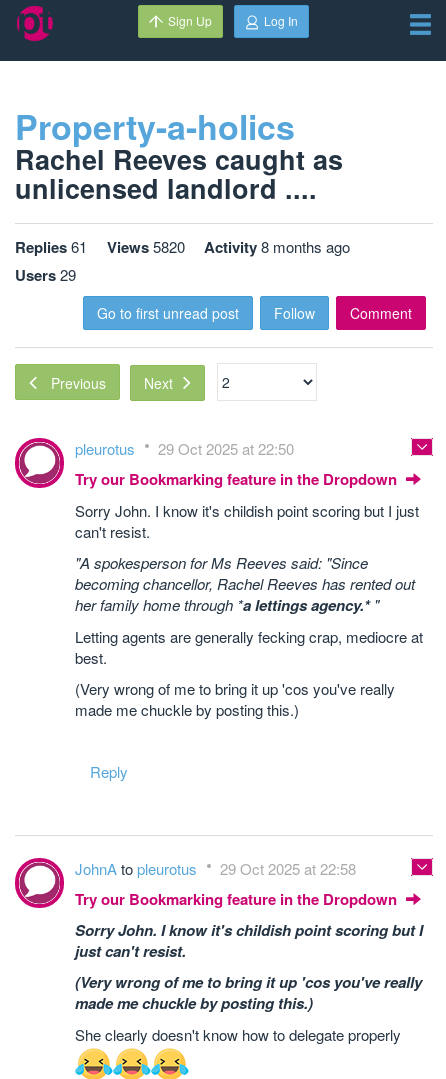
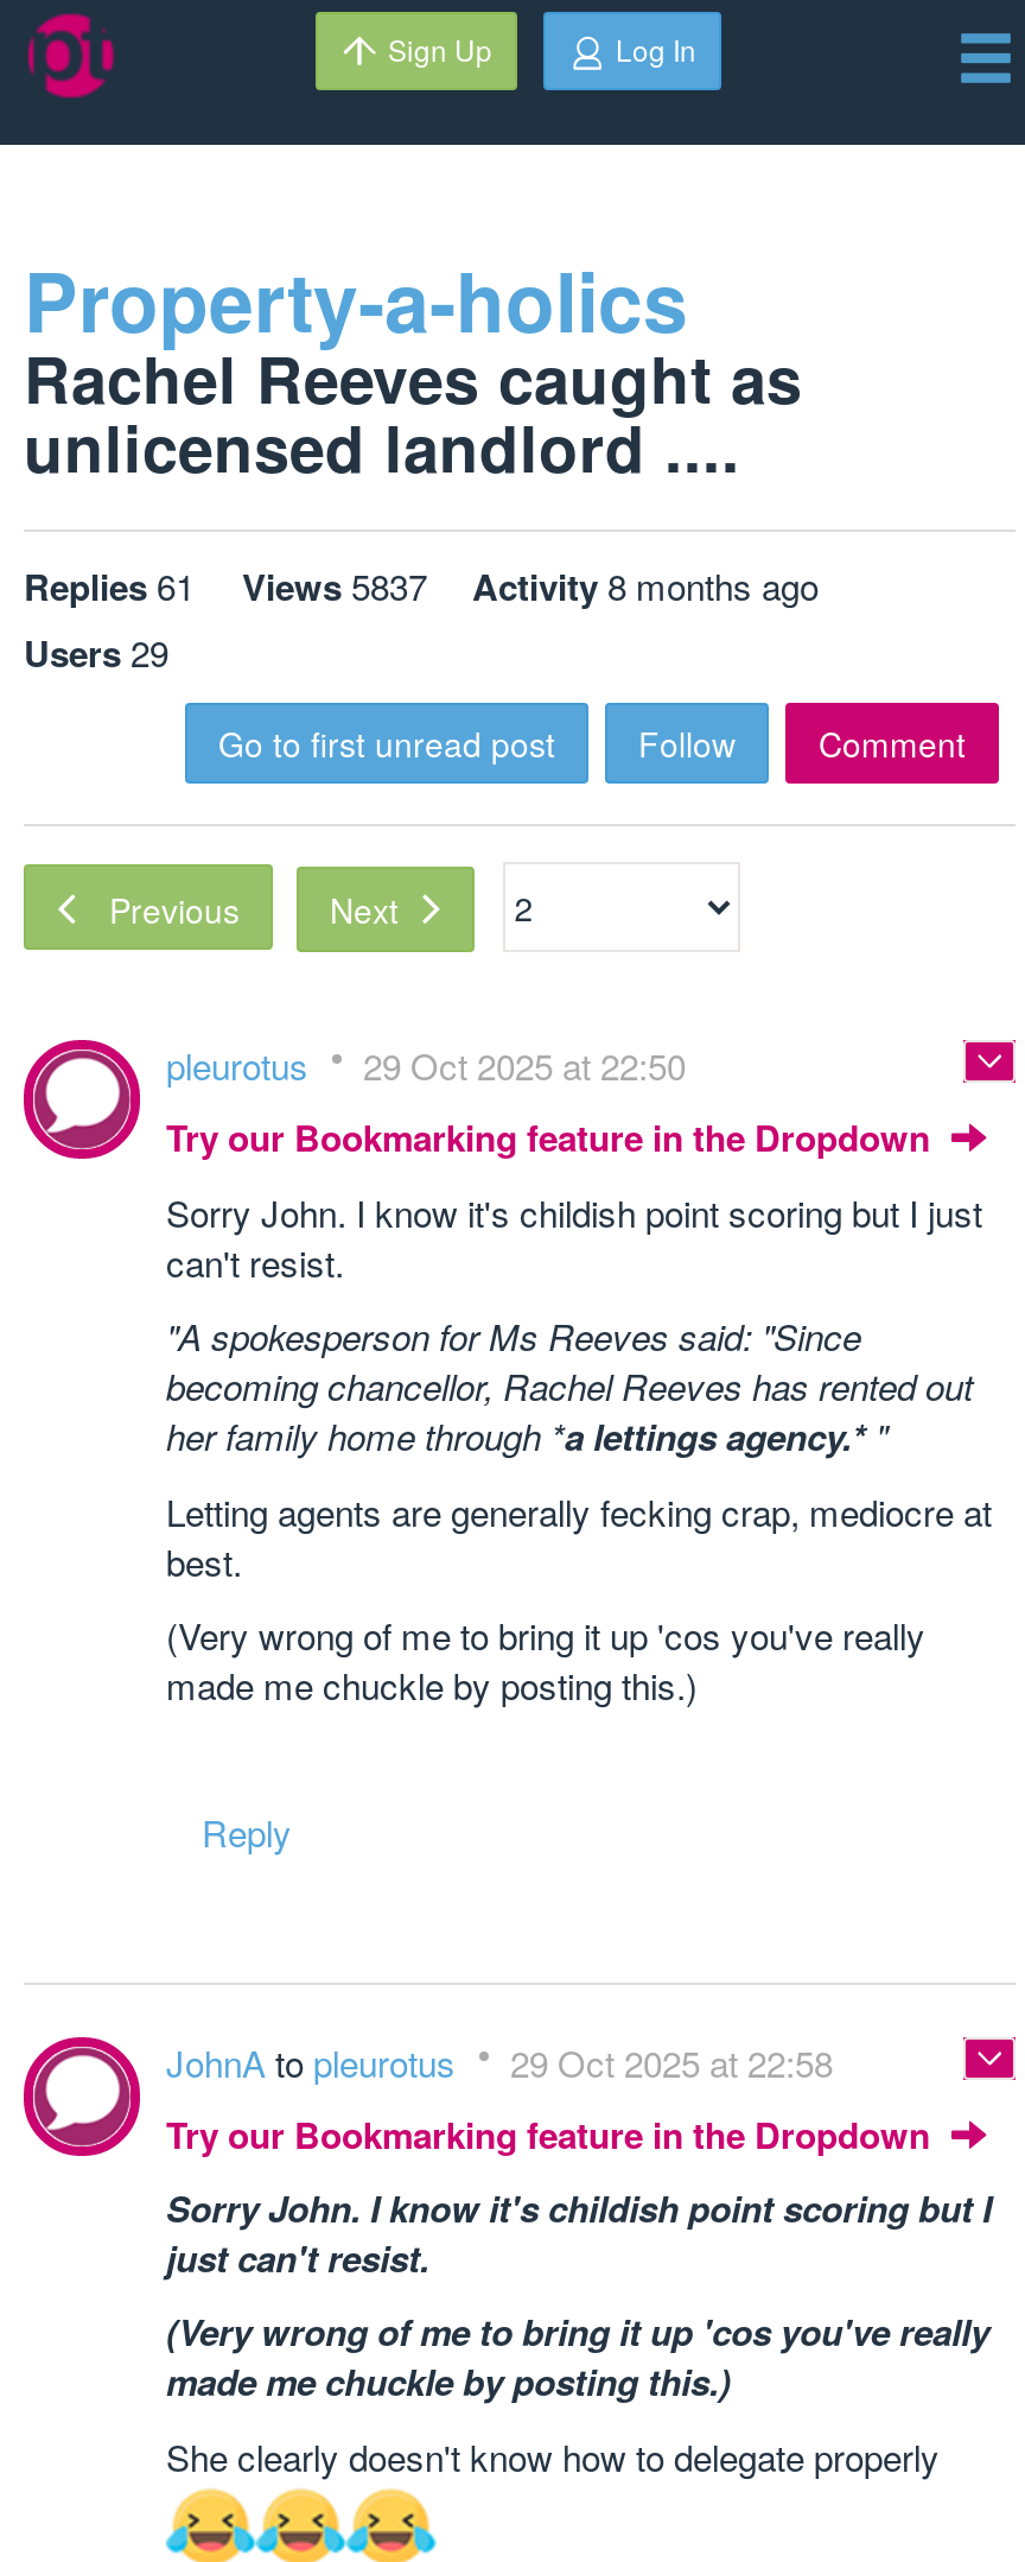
- Replies 61 Views 5820 Activity 8 months ago
+ Replies 61 Views 5837 Activity 8 months ago
